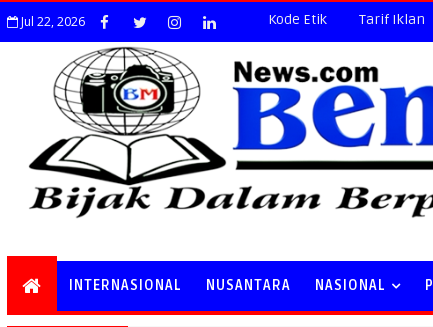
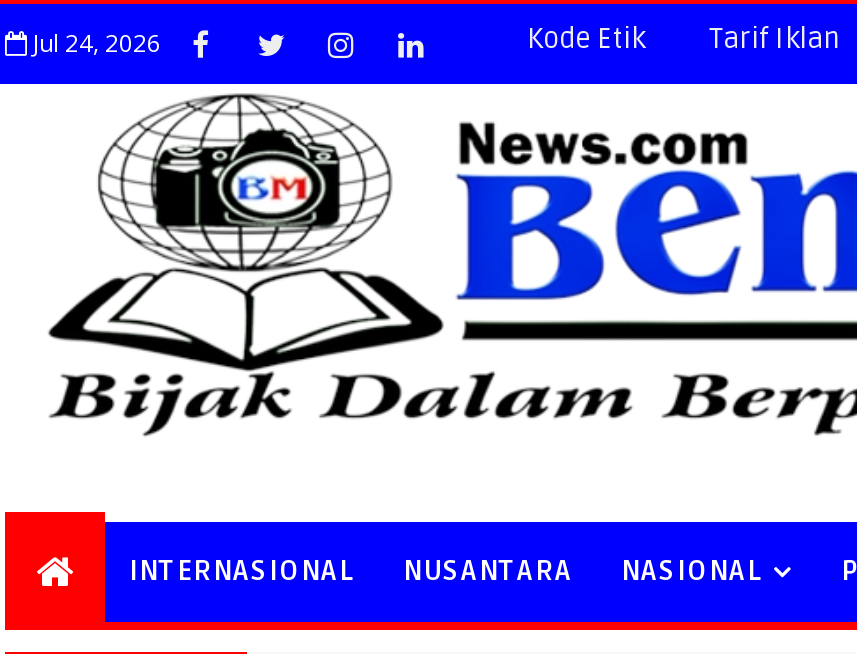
- Jul 22, 2026
+ Jul 24, 2026
